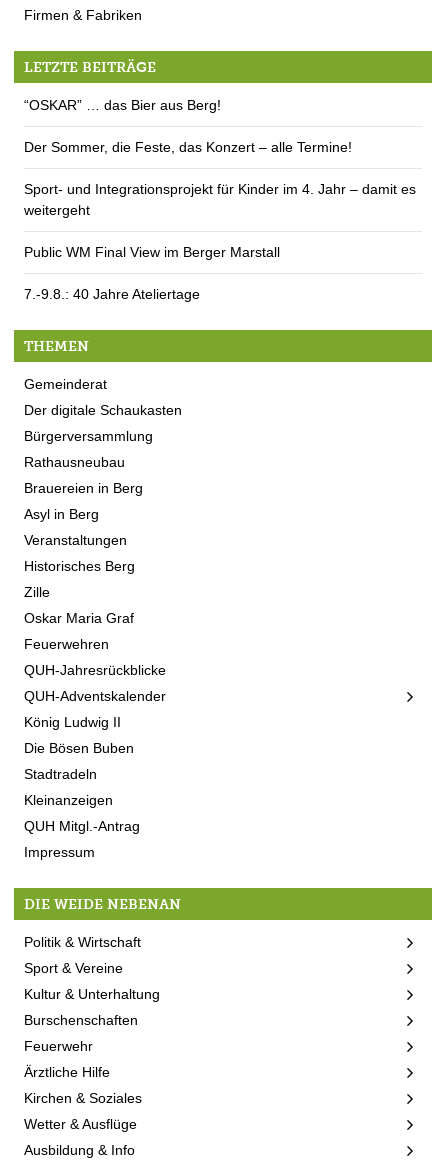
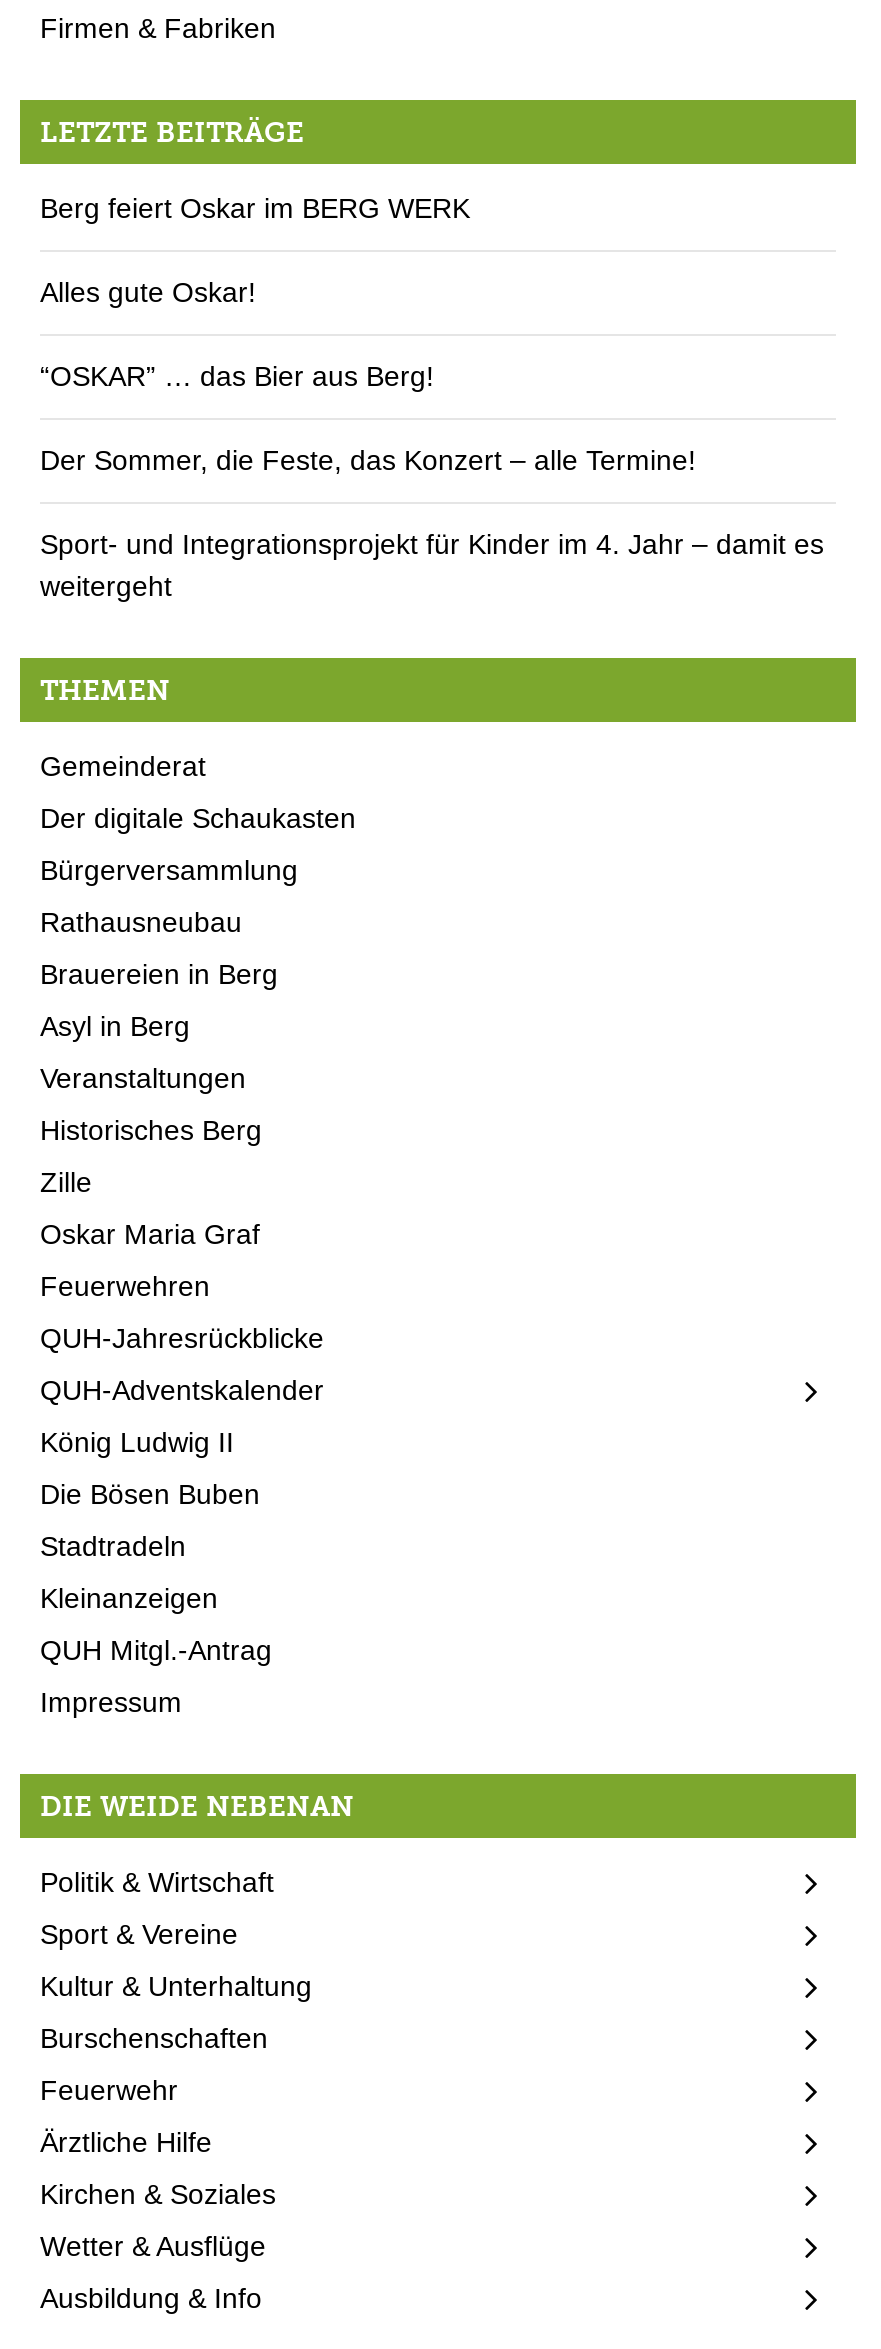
+ Berg feiert Oskar im BERG WERK
+ Alles gute Oskar!

moved down: “OSKAR” … das Bier aus Berg! | Der Sommer, die Feste, das Konzert – alle Termine! | Sport- und Integrationsprojekt für Kinder im 4. Jahr – damit es | weitergeht

- Public WM Final View im Berger Marstall
- 7.-9.8.: 40 Jahre Ateliertage
